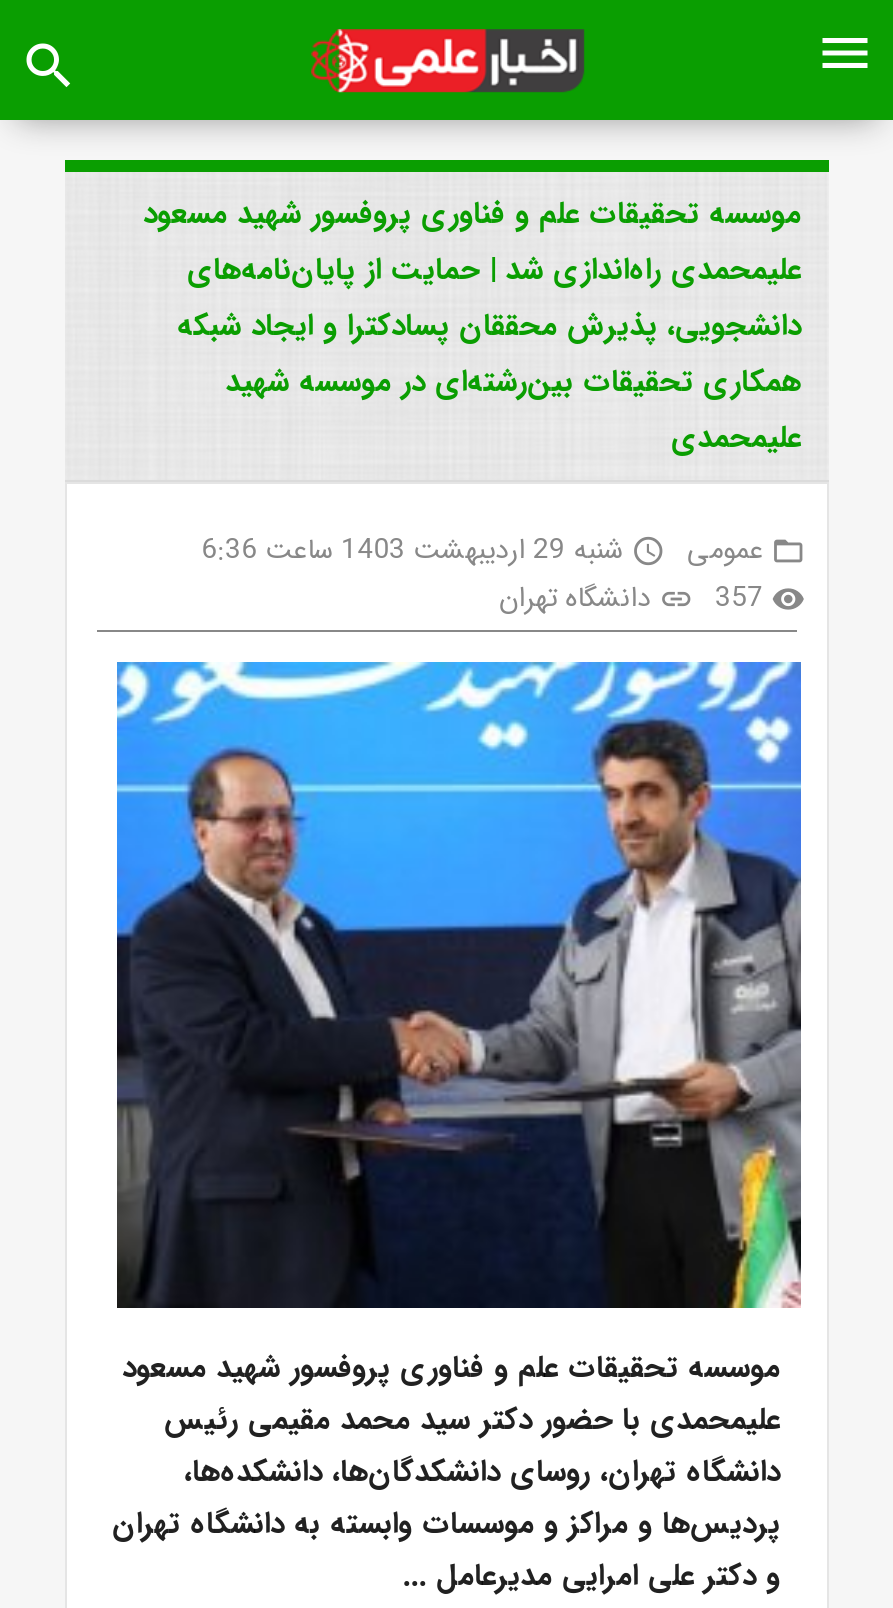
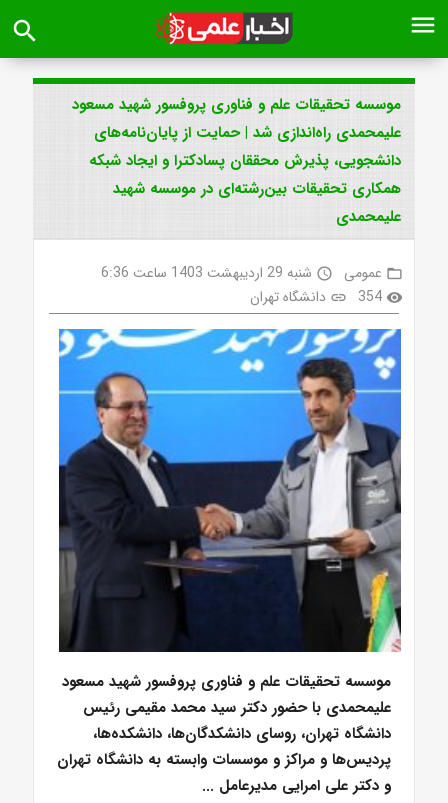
- 357
+ 354
